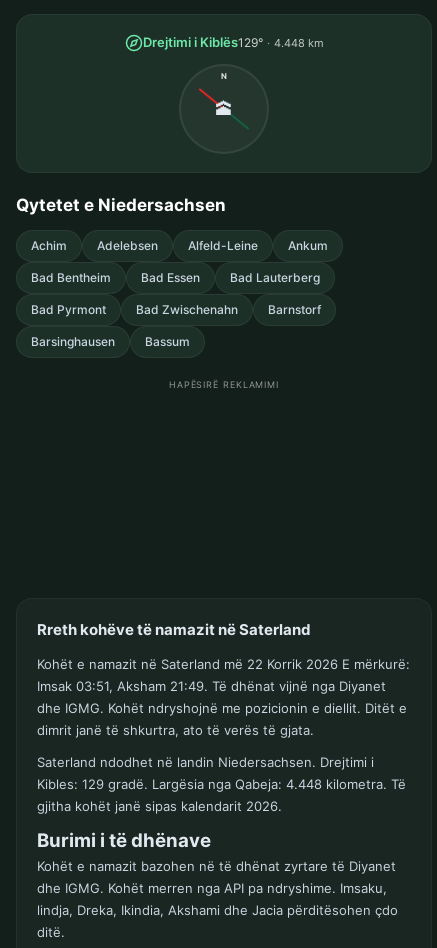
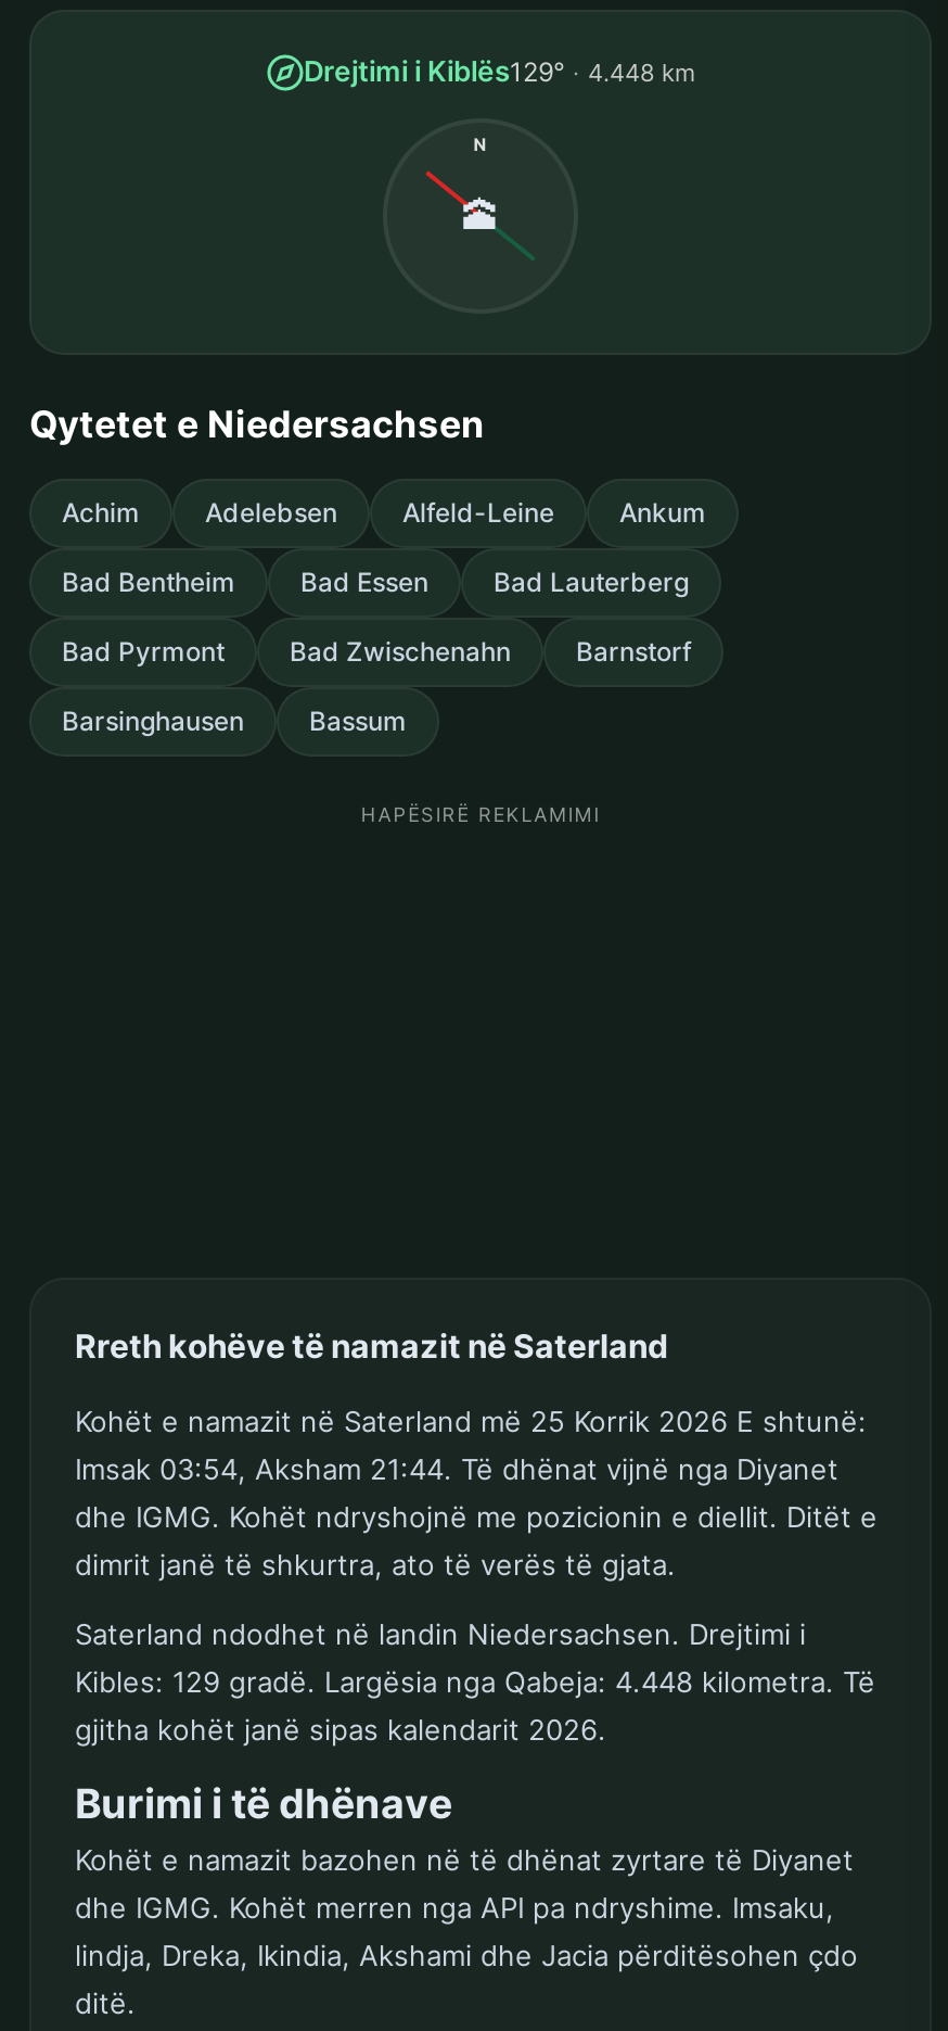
- Kohët e namazit në Saterland më 22 Korrik 2026 E mërkurë:
+ Kohët e namazit në Saterland më 25 Korrik 2026 E shtunë:

- Imsak 03:51, Aksham 21:49. Të dhënat vijnë nga Diyanet
+ Imsak 03:54, Aksham 21:44. Të dhënat vijnë nga Diyanet
